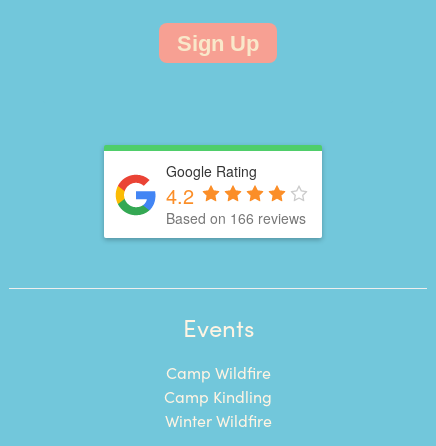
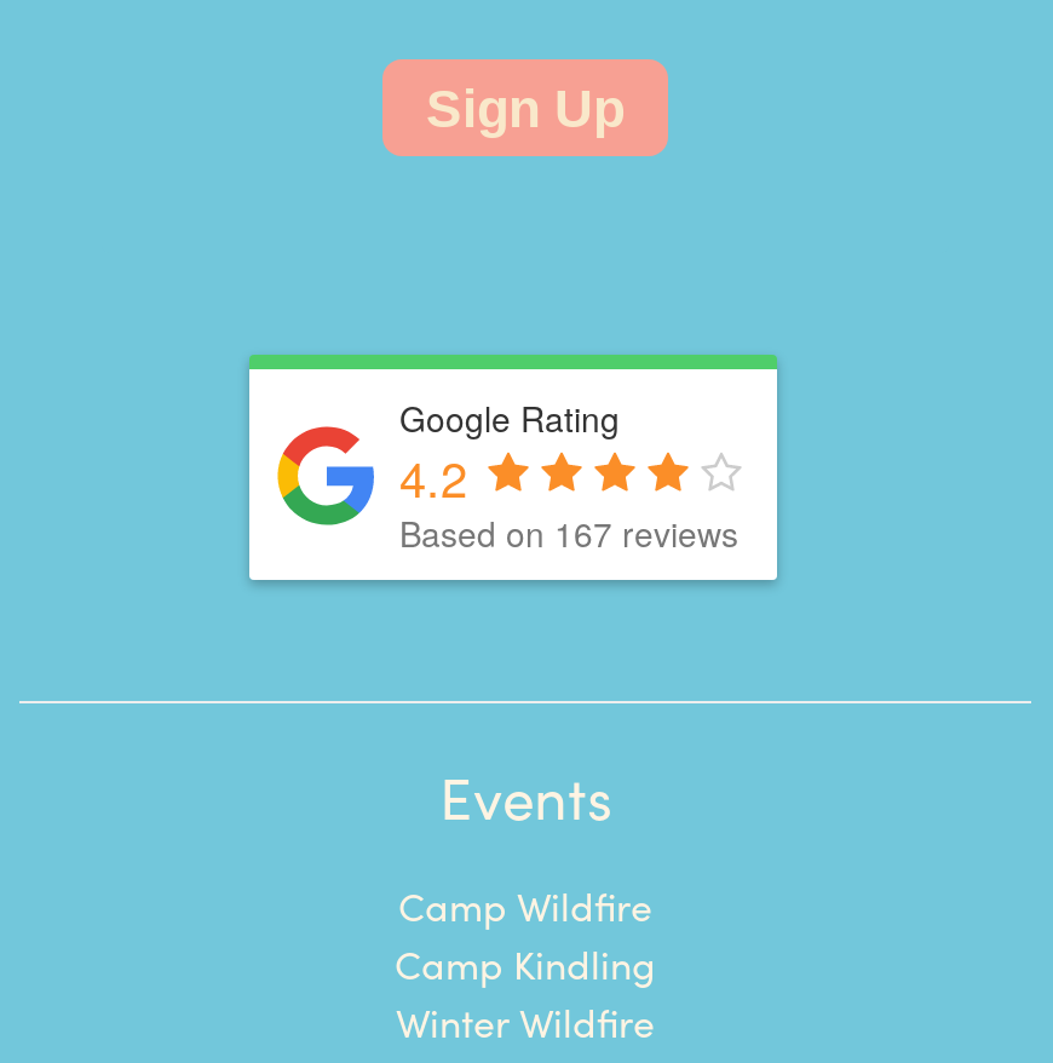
- Based on 166 reviews
+ Based on 167 reviews
